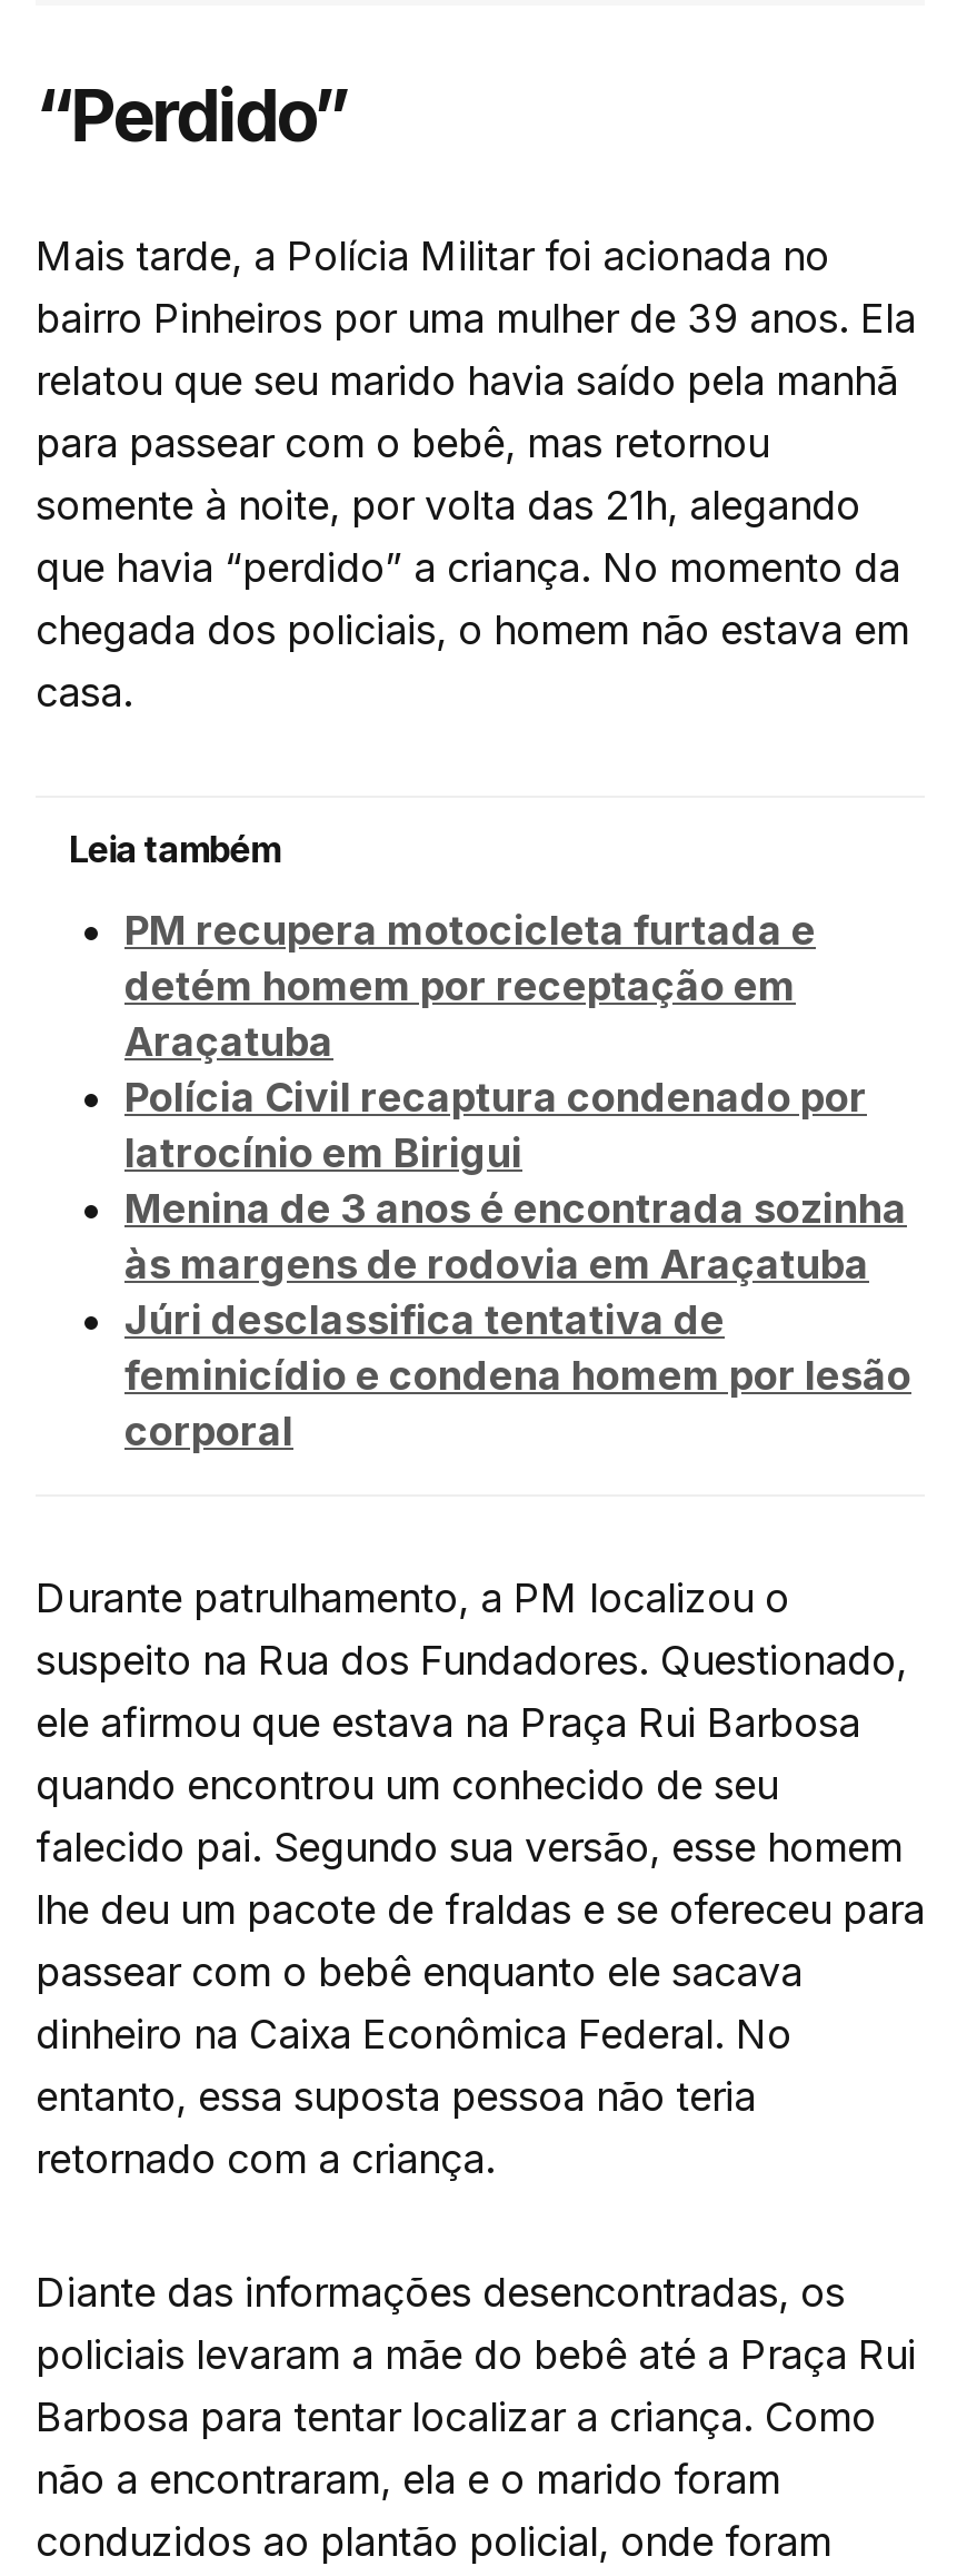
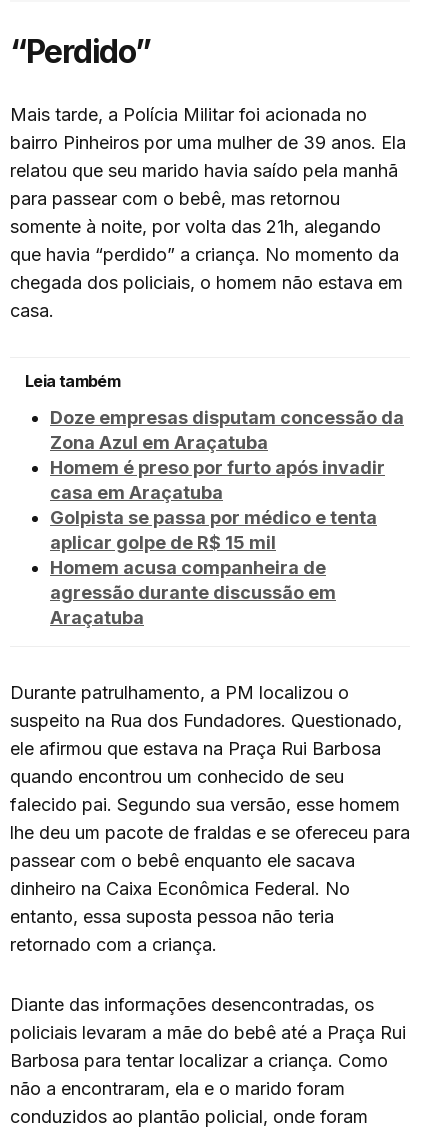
- PM recupera motocicleta furtada e
- detém homem por receptação em
+ Doze empresas disputam concessão da
+ Zona Azul em Araçatuba
+ Homem é preso por furto após invadir
+ casa em Araçatuba
+ Golpista se passa por médico e tenta
+ aplicar golpe de R$ 15 mil
+ Homem acusa companheira de
+ agressão durante discussão em

moved down: Araçatuba

- Polícia Civil recaptura condenado por
- latrocínio em Birigui
- Menina de 3 anos é encontrada sozinha
- às margens de rodovia em Araçatuba
- Júri desclassifica tentativa de
- feminicídio e condena homem por lesão
- corporal
